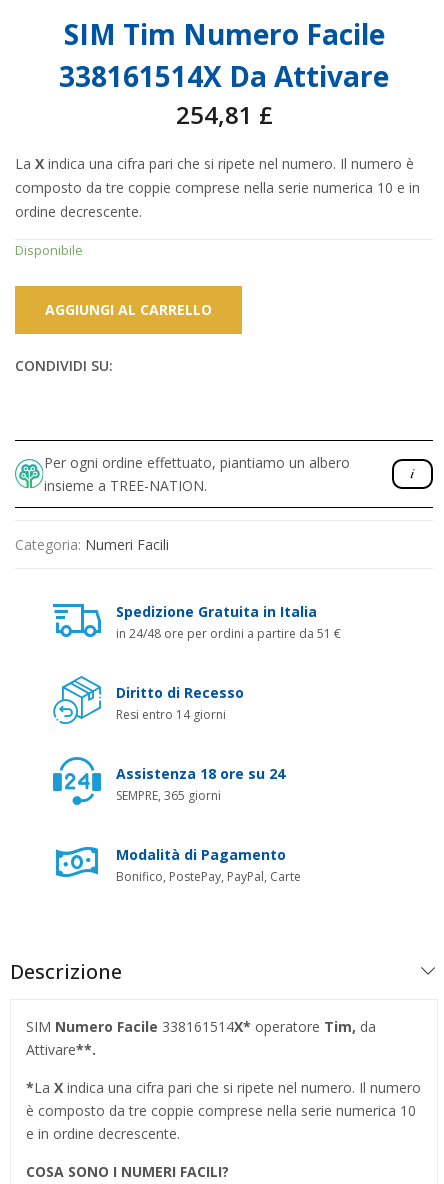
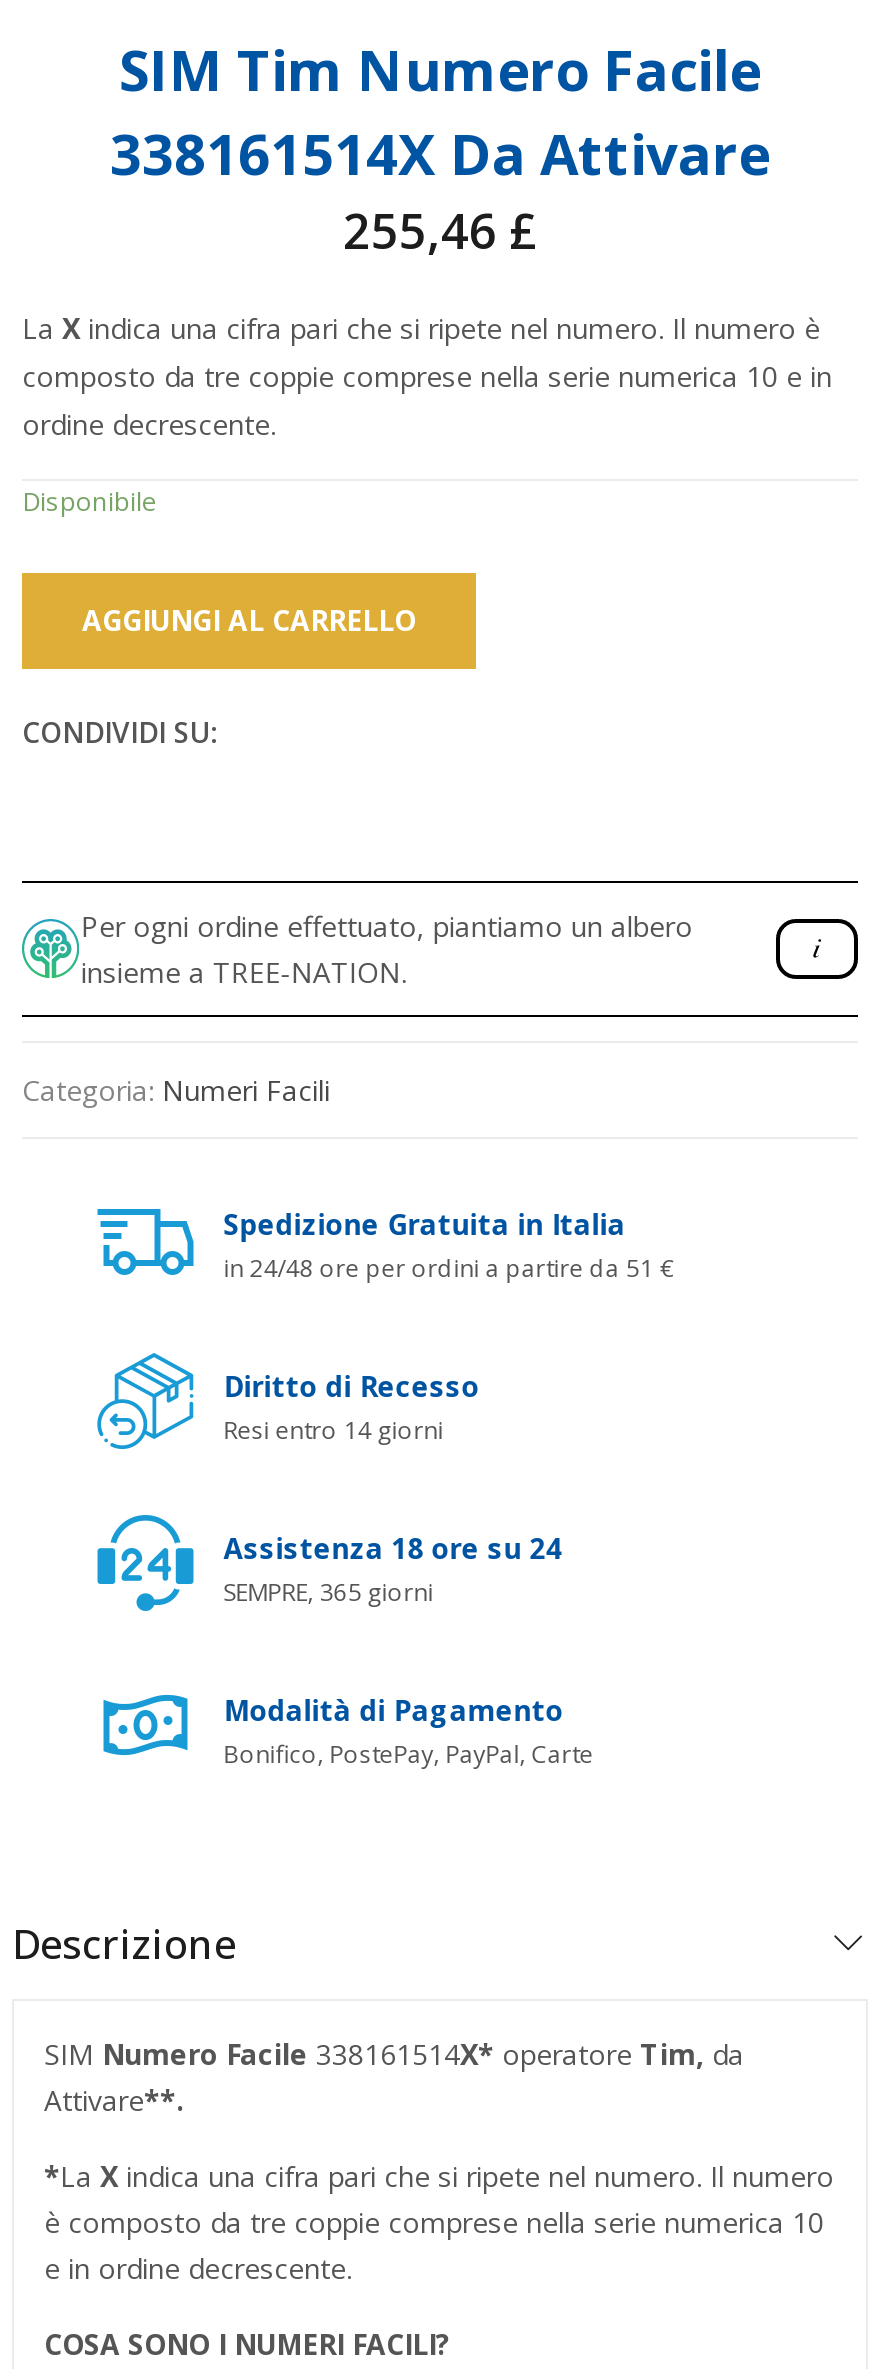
- 254,81 £
+ 255,46 £
